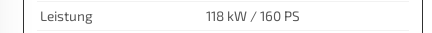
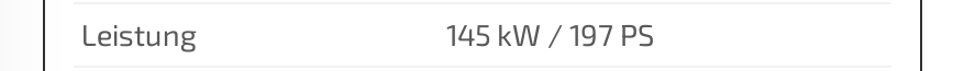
- 118 kW / 160 PS
+ 145 kW / 197 PS
